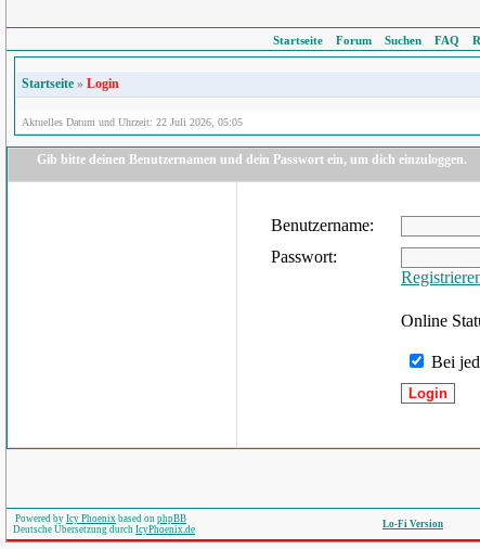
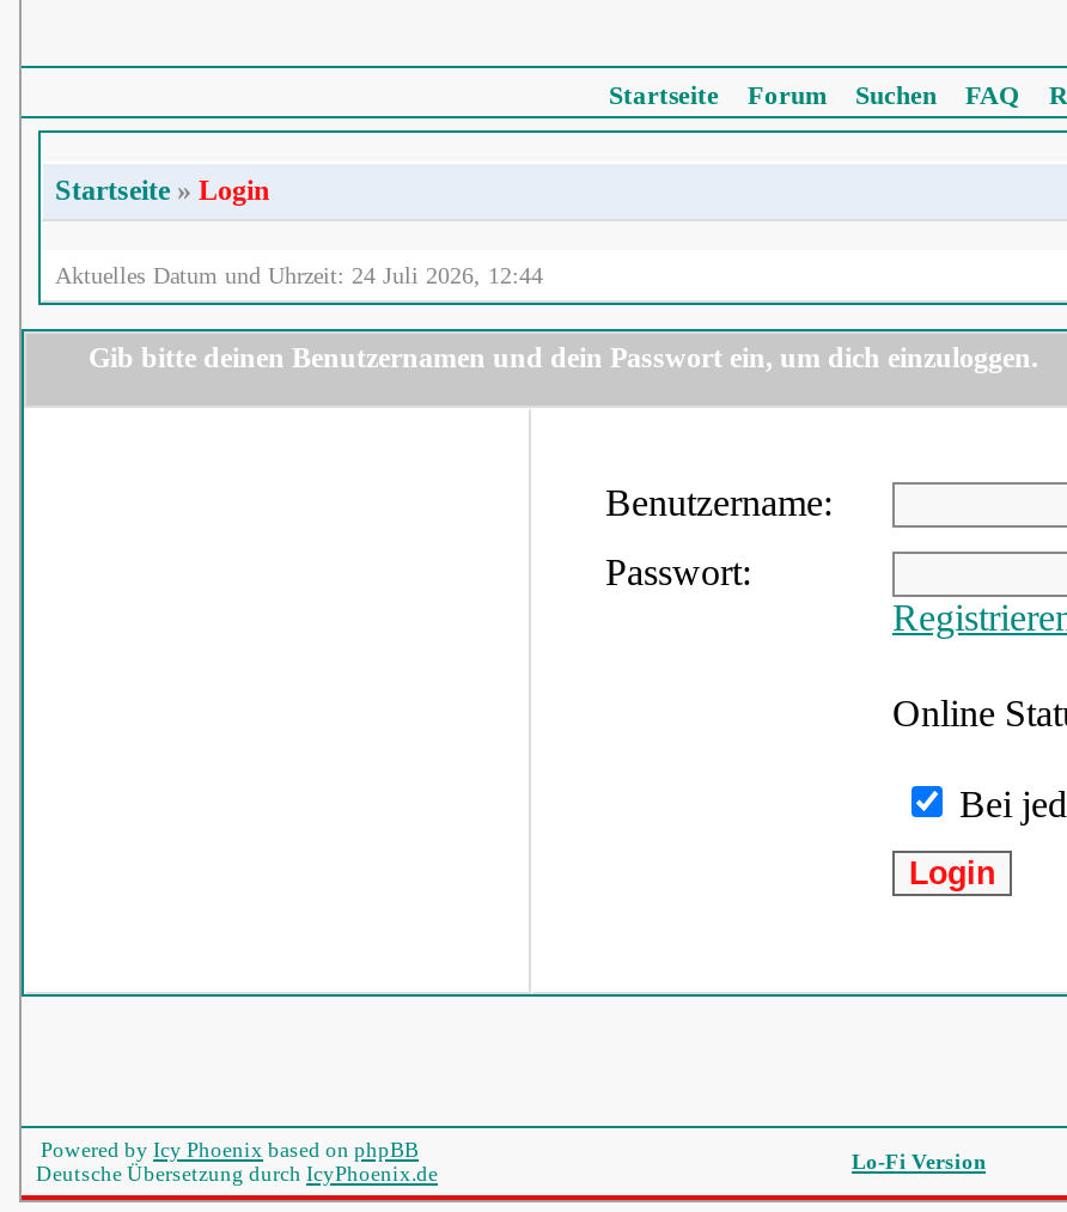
- Aktuelles Datum und Uhrzeit: 22 Juli 2026, 05:05
+ Aktuelles Datum und Uhrzeit: 24 Juli 2026, 12:44
